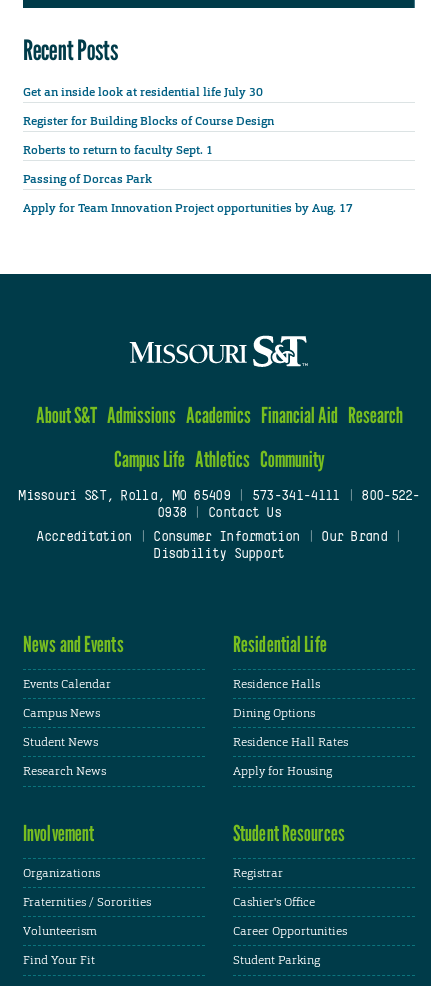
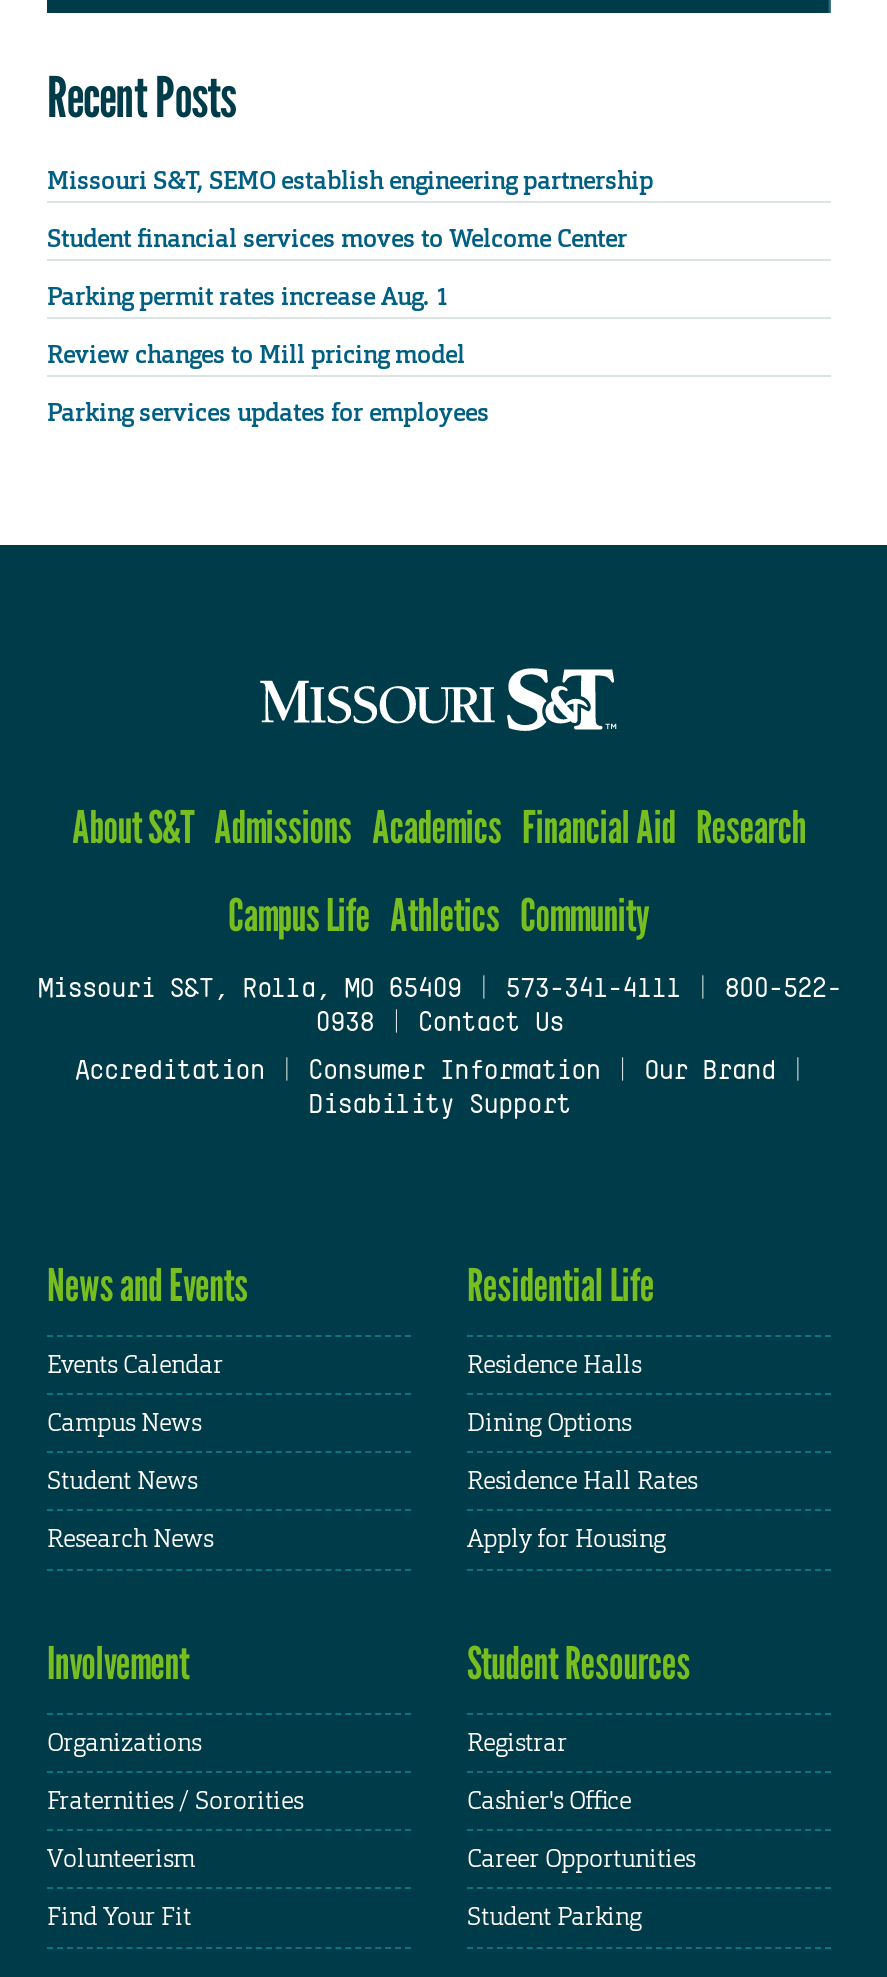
- Get an inside look at residential life July 30
+ Missouri S&T, SEMO establish engineering partnership

- Register for Building Blocks of Course Design
+ Student financial services moves to Welcome Center

- Roberts to return to faculty Sept. 1
+ Parking permit rates increase Aug. 1

- Passing of Dorcas Park
+ Review changes to Mill pricing model

- Apply for Team Innovation Project opportunities by Aug. 17
+ Parking services updates for employees
